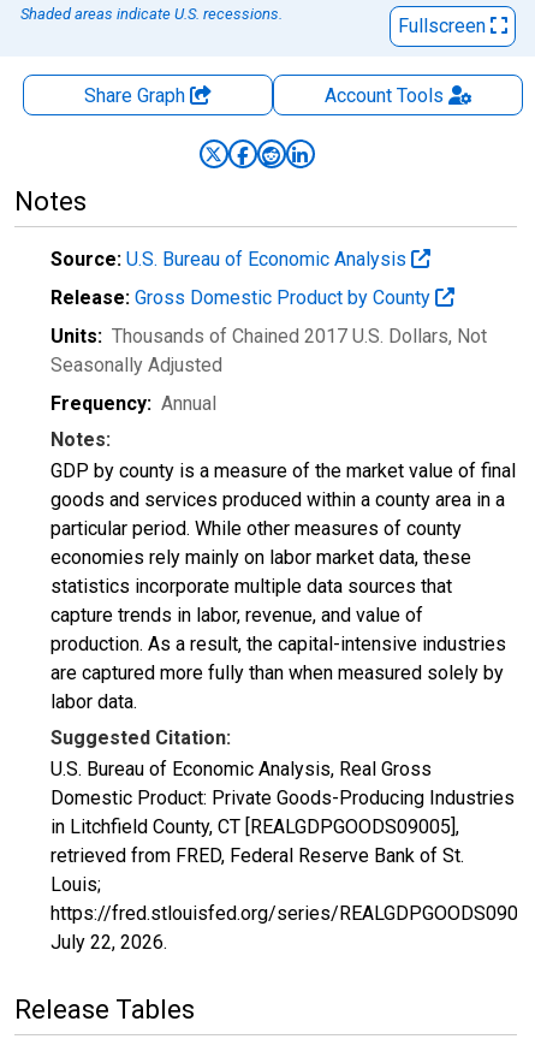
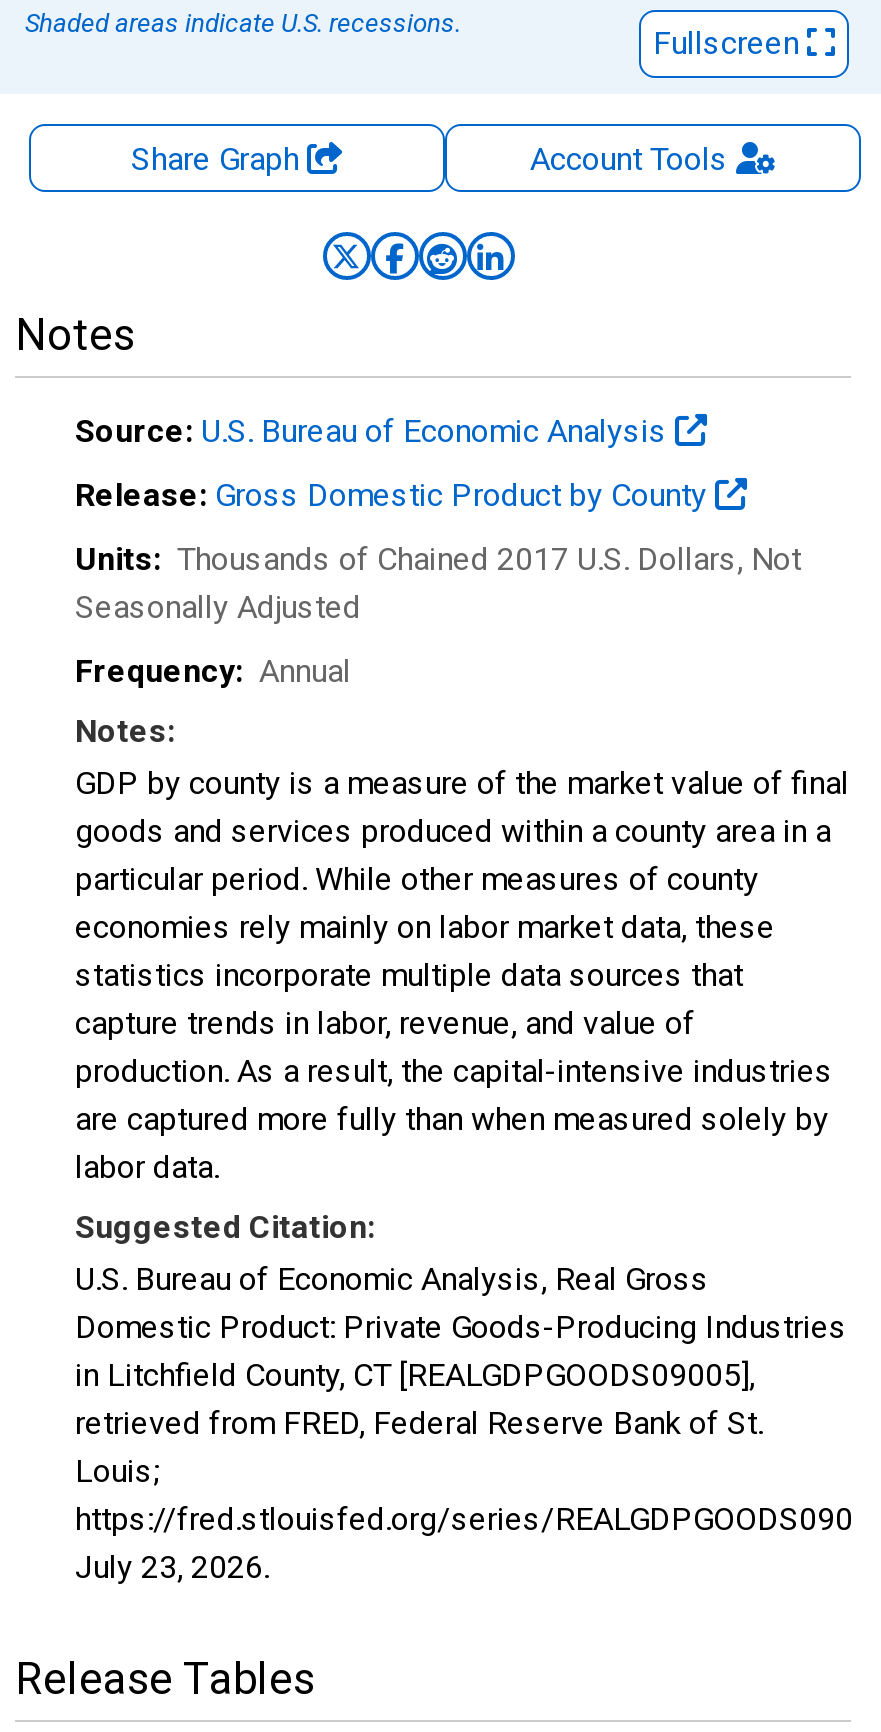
- July 22, 2026.
+ July 23, 2026.
